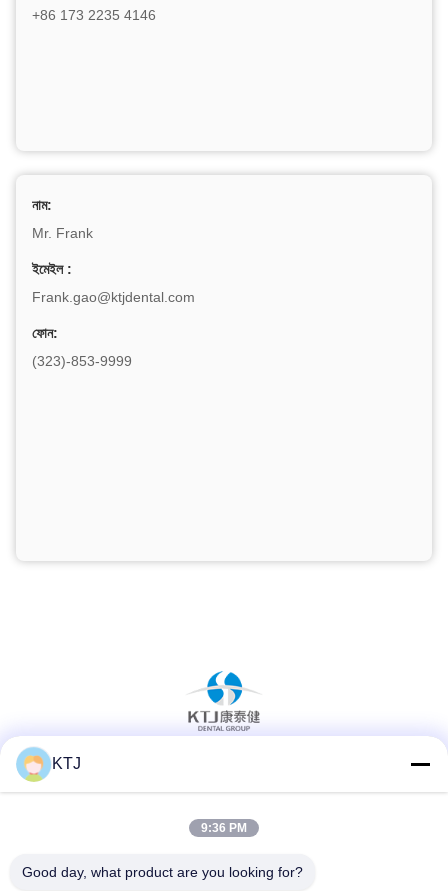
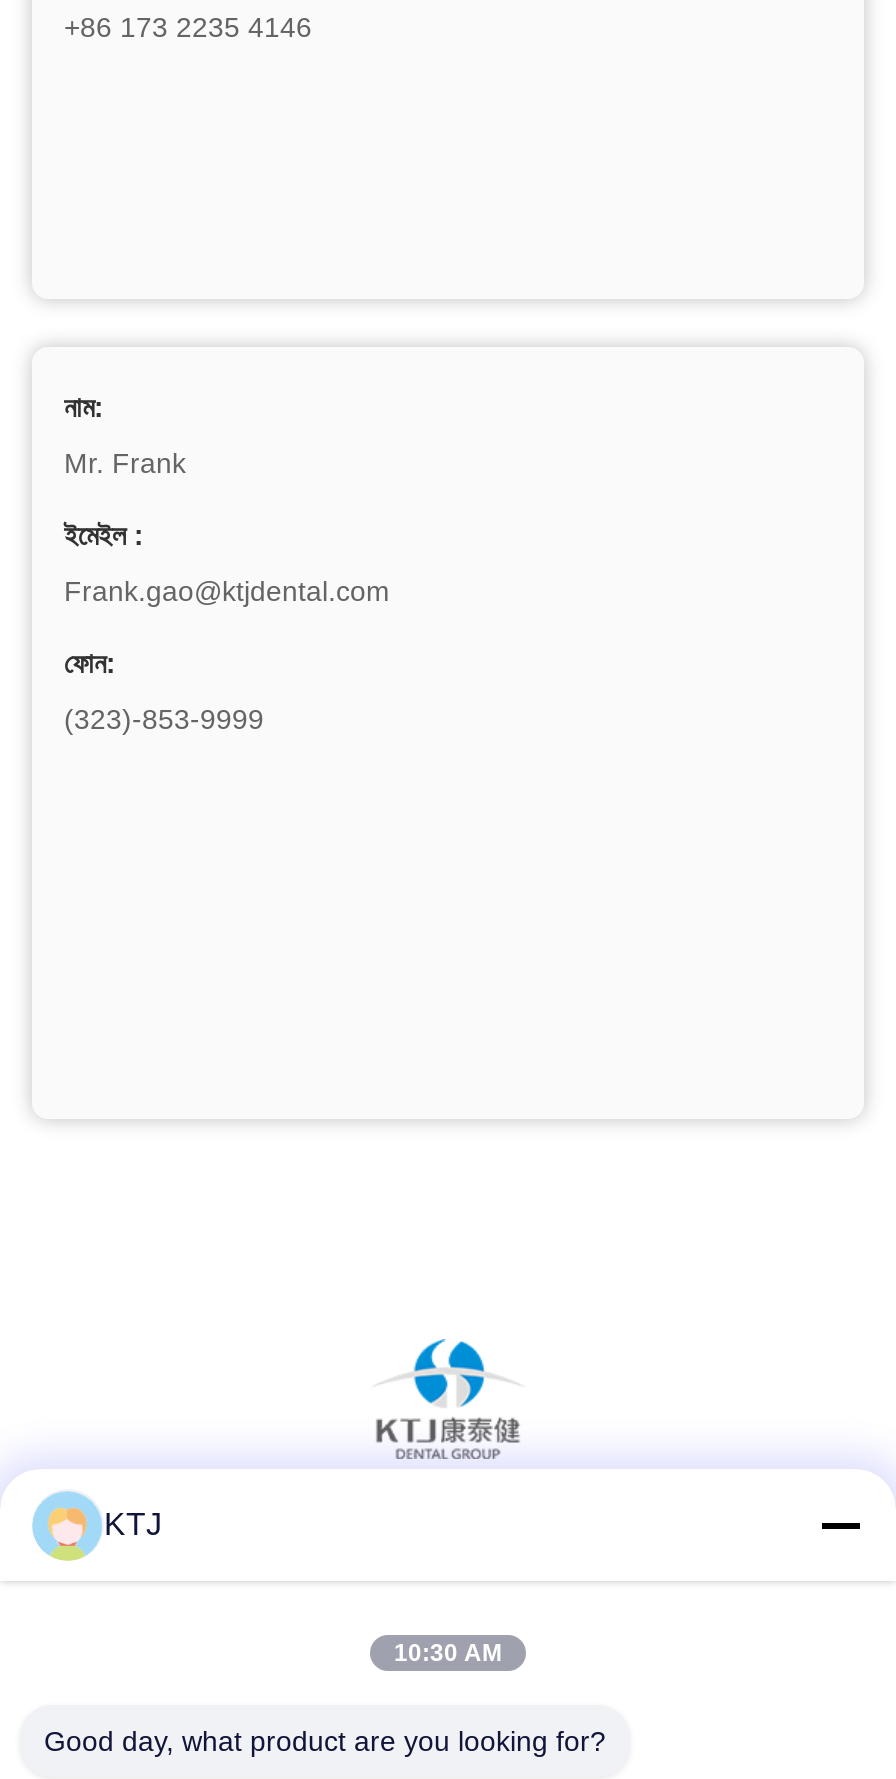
- 9:36 PM
+ 10:30 AM
